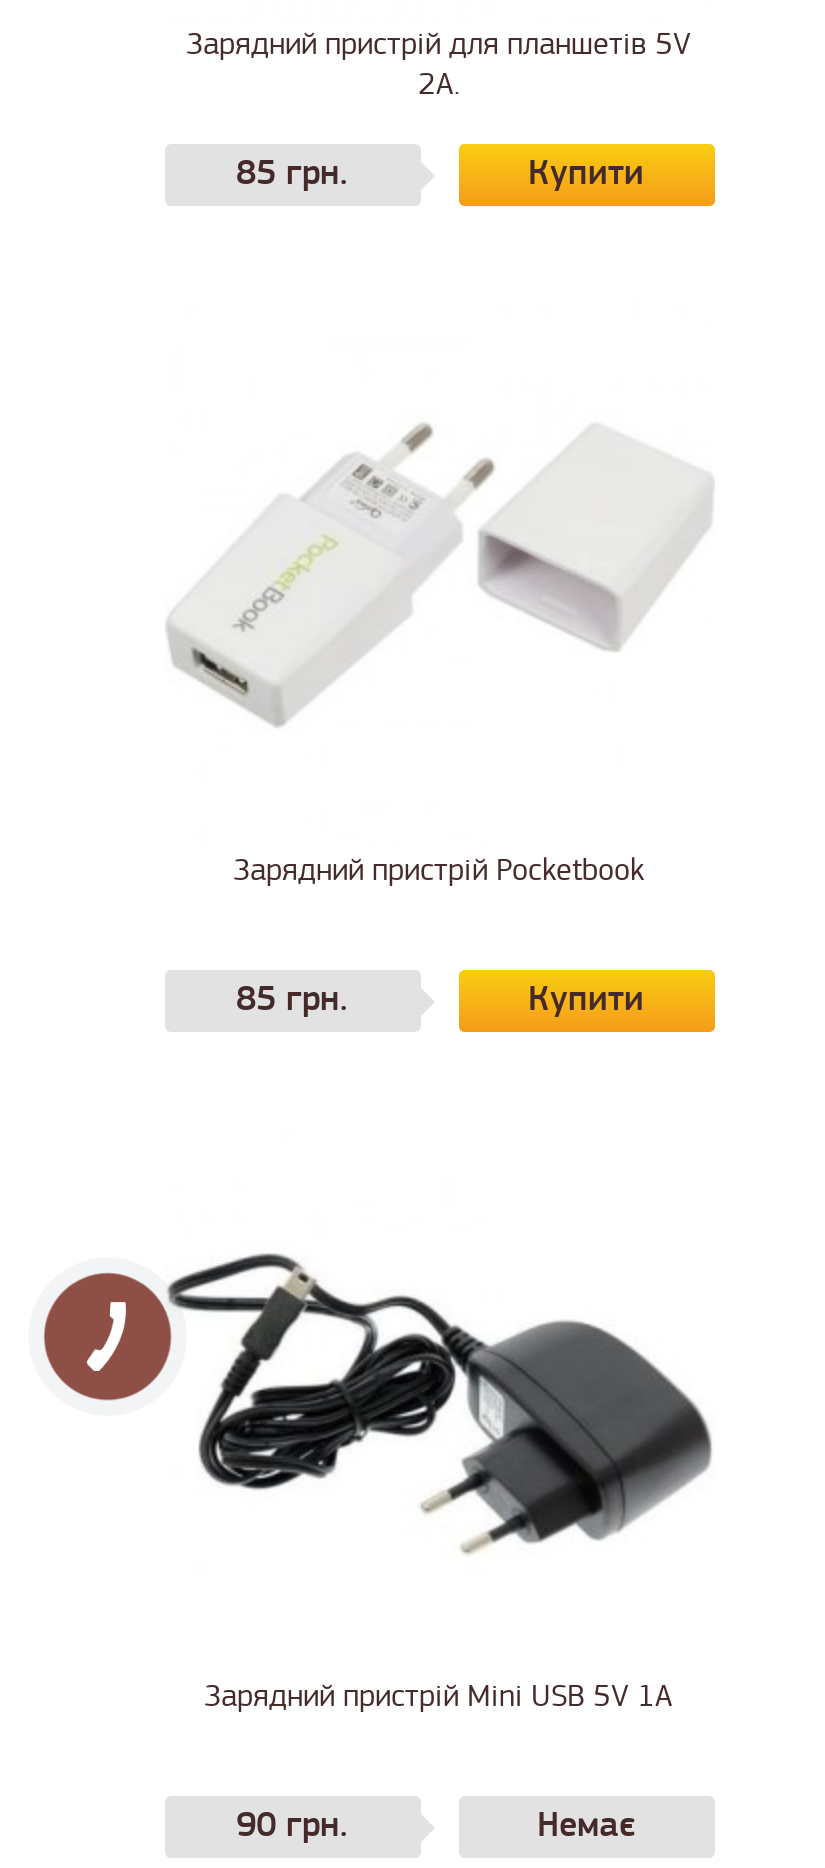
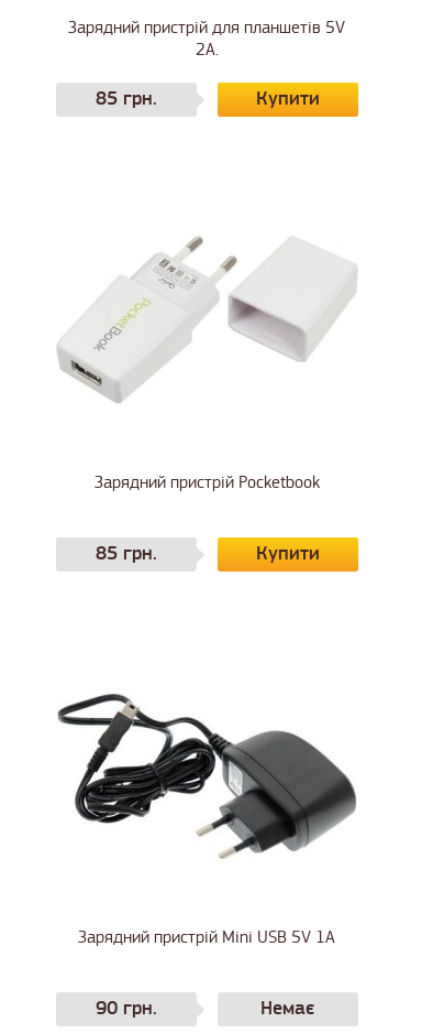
- [image]
